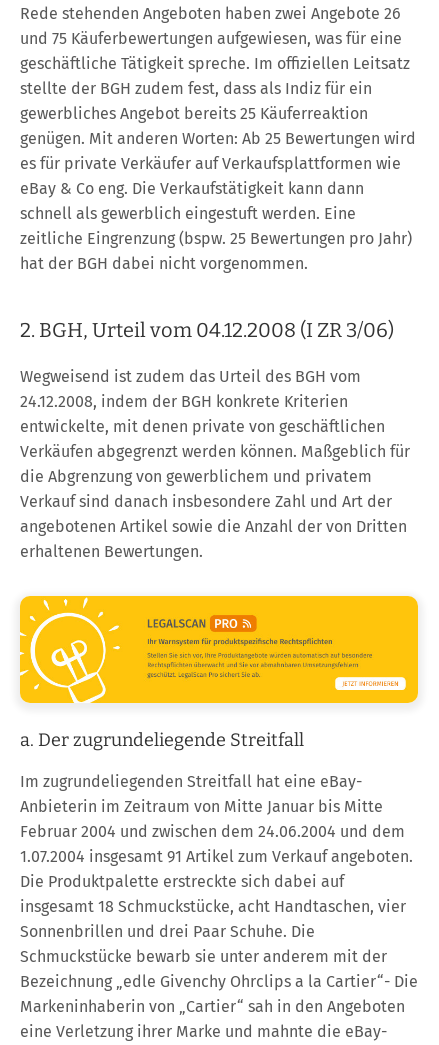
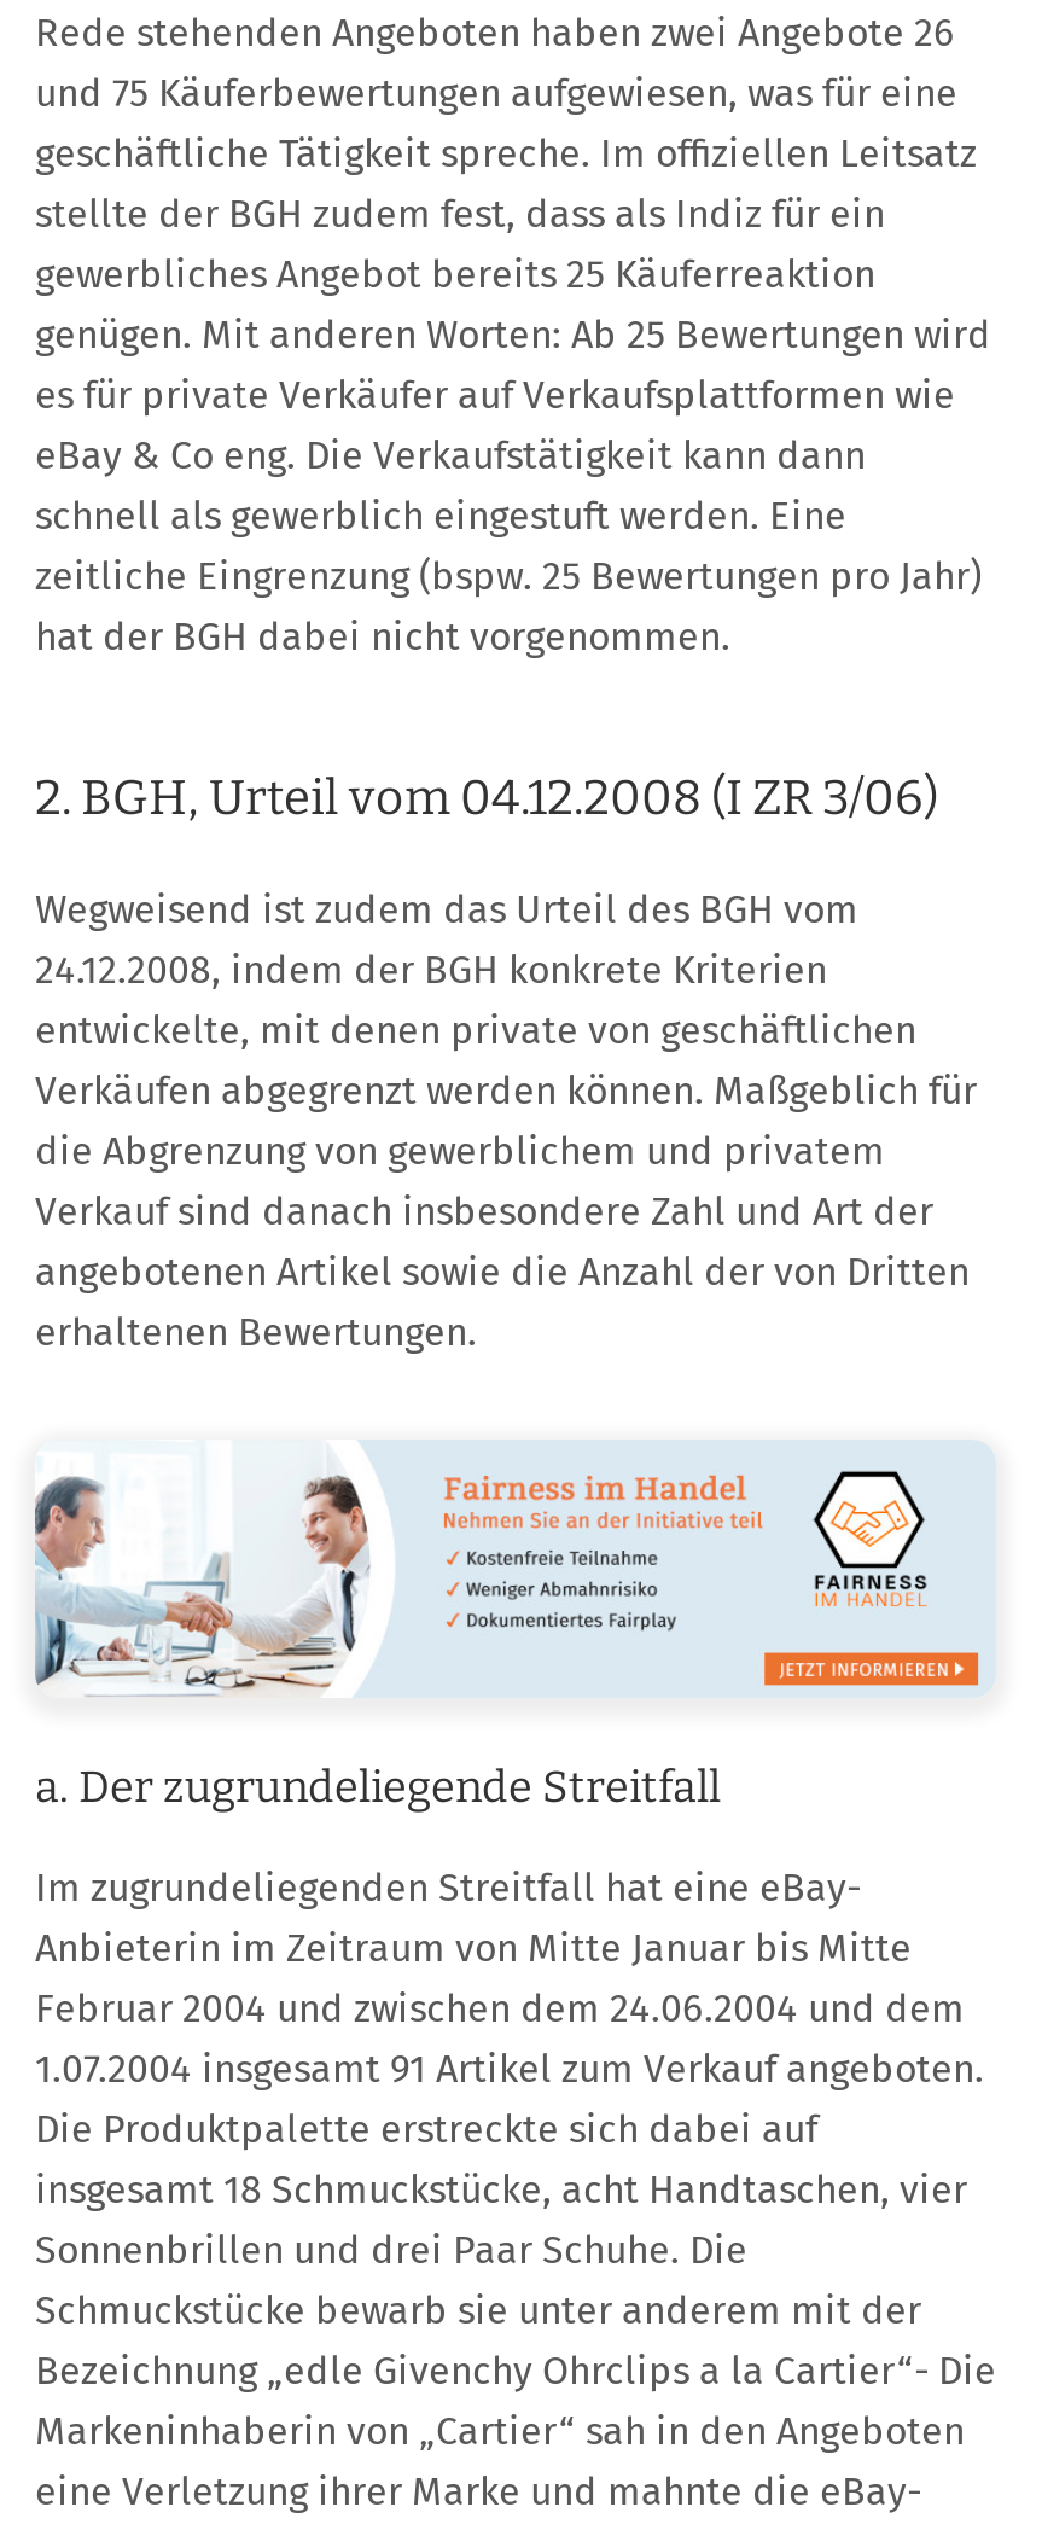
- [image]
+ [image]
